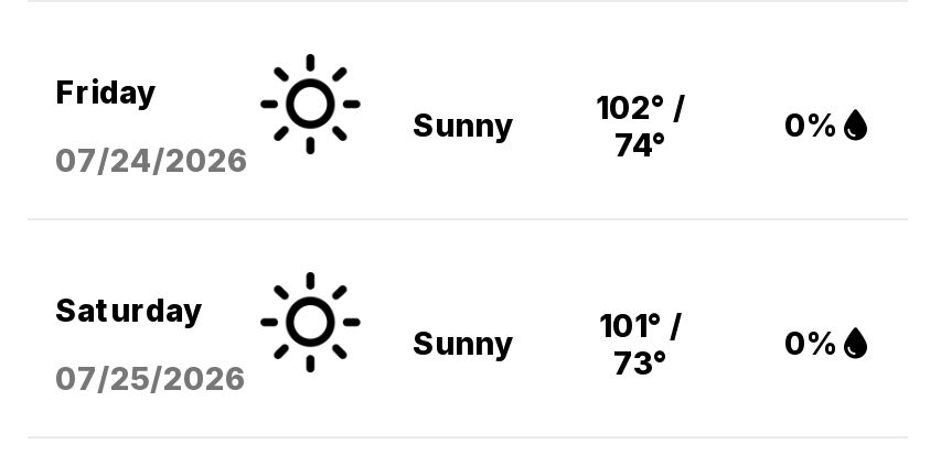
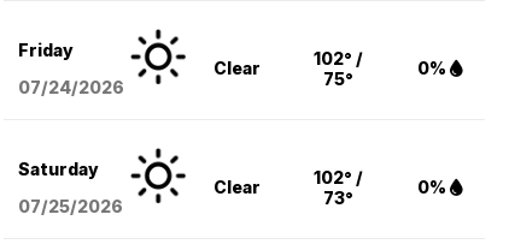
- Sunny
+ Clear

- 74°
+ 75°

- Sunny
- 101° /
+ Clear
+ 102° /
